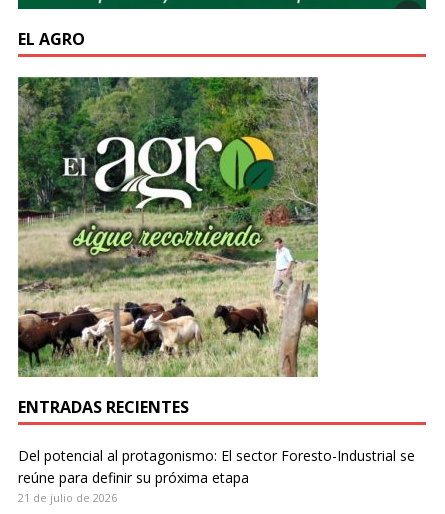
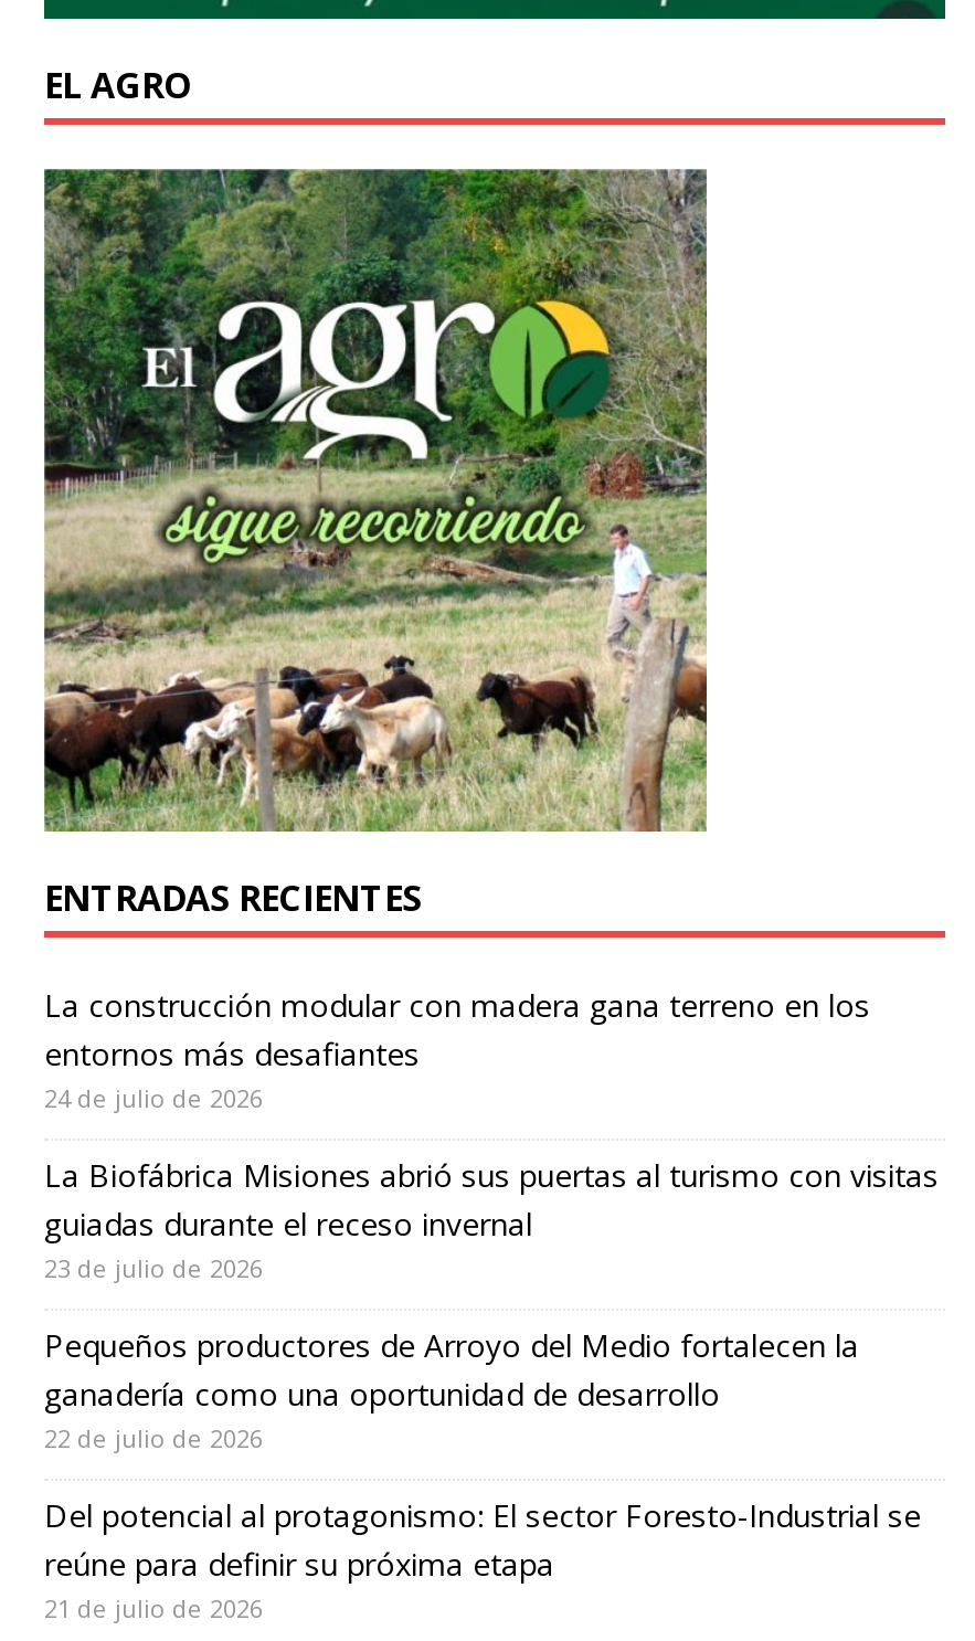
+ La construcción modular con madera gana terreno en los
+ entornos más desafiantes
+ 24 de julio de 2026
+ La Biofábrica Misiones abrió sus puertas al turismo con visitas
+ guiadas durante el receso invernal
+ 23 de julio de 2026
+ Pequeños productores de Arroyo del Medio fortalecen la
+ ganadería como una oportunidad de desarrollo
+ 22 de julio de 2026
